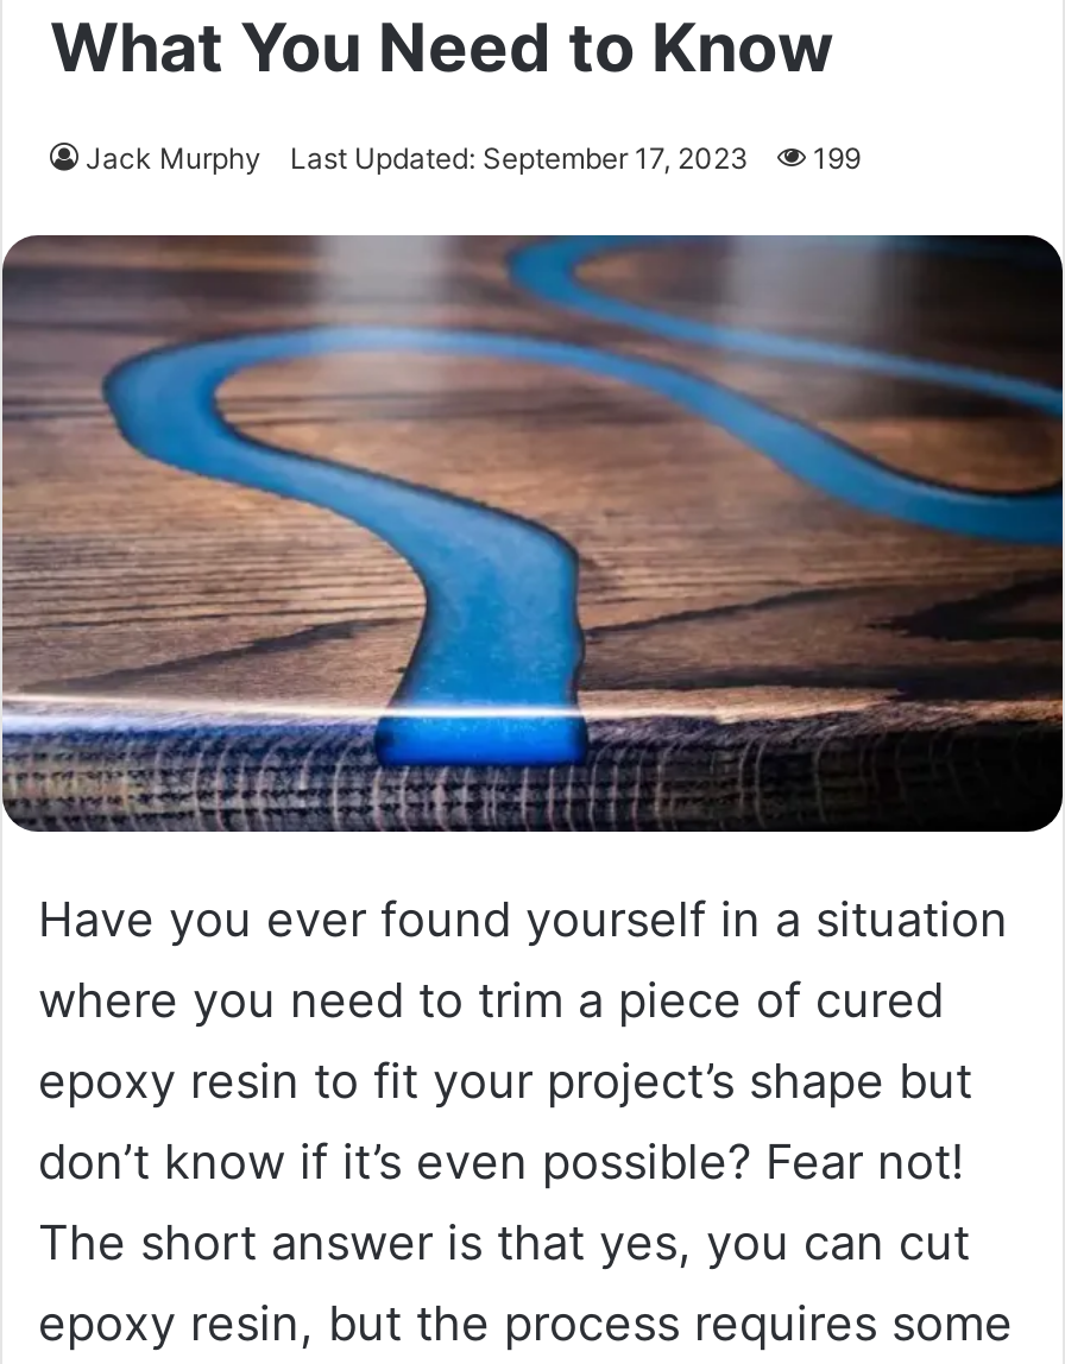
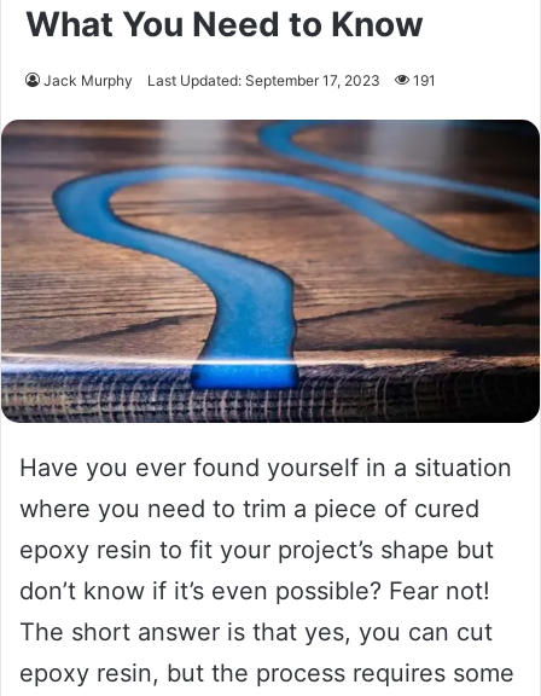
- Jack Murphy Last Updated: September 17, 2023 199
+ Jack Murphy Last Updated: September 17, 2023 191
